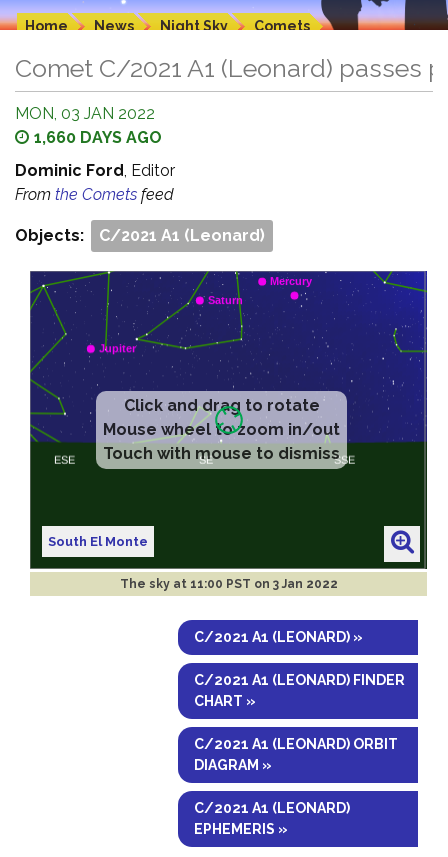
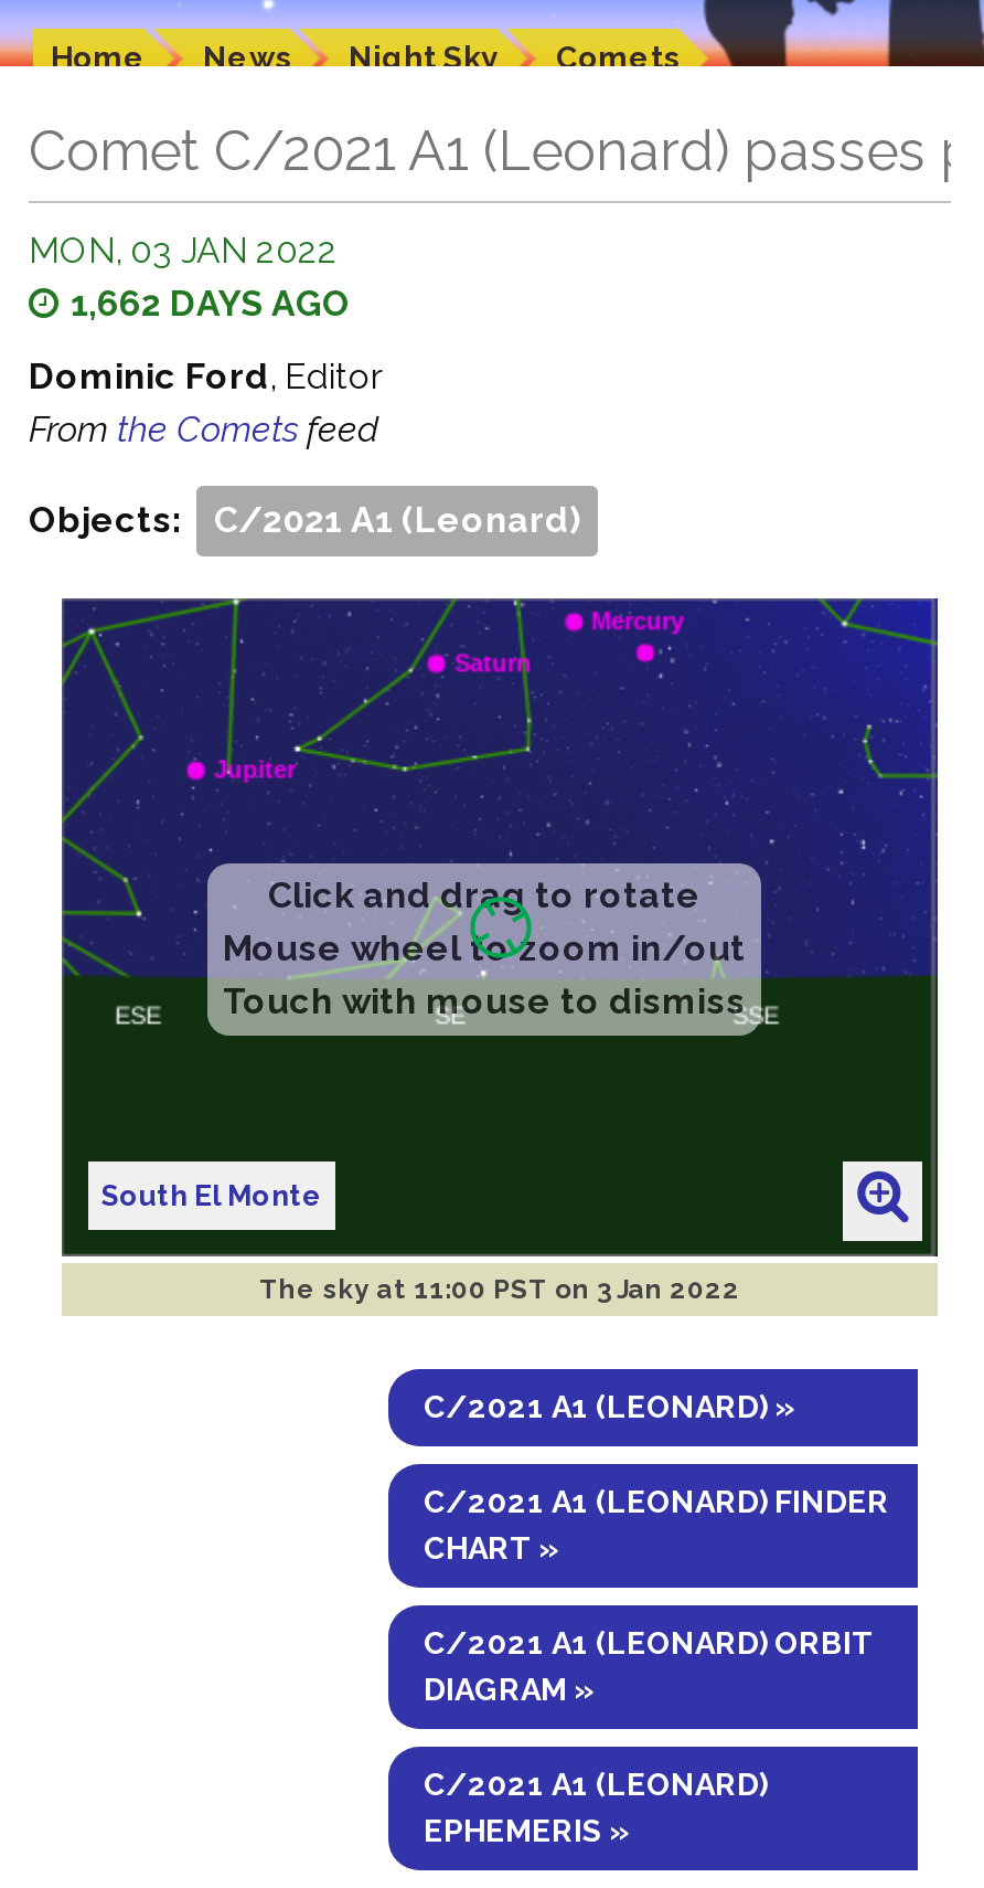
- 1,660 DAYS AGO
+ 1,662 DAYS AGO
